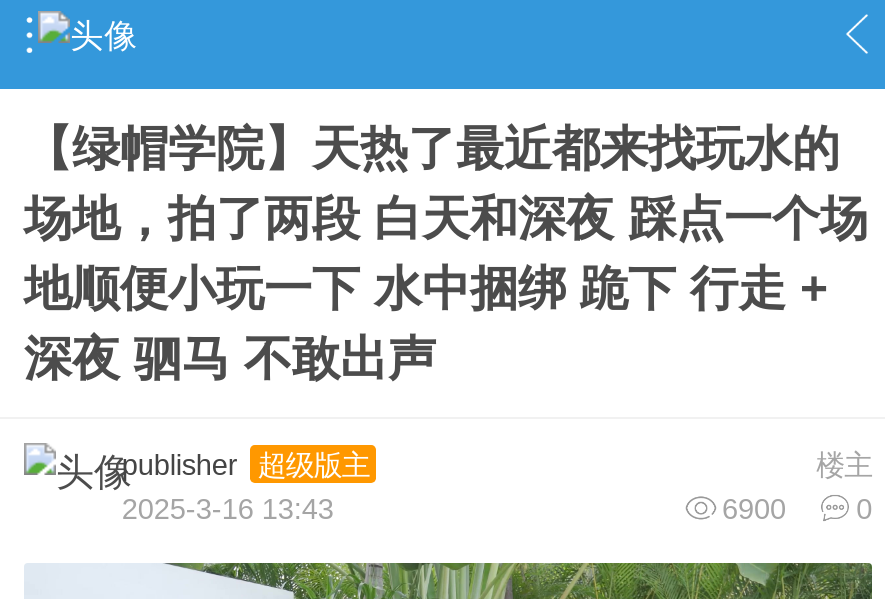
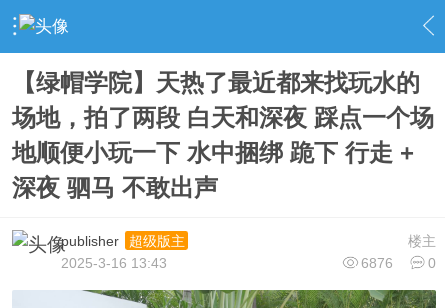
- 6900 0
+ 6876 0
